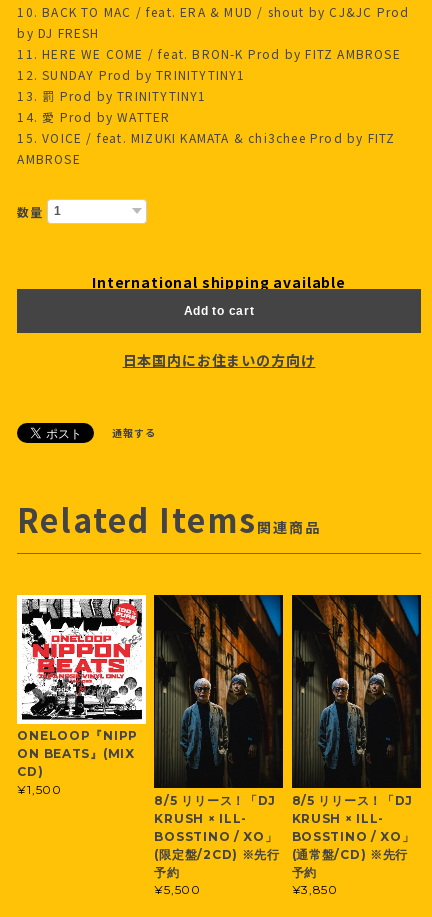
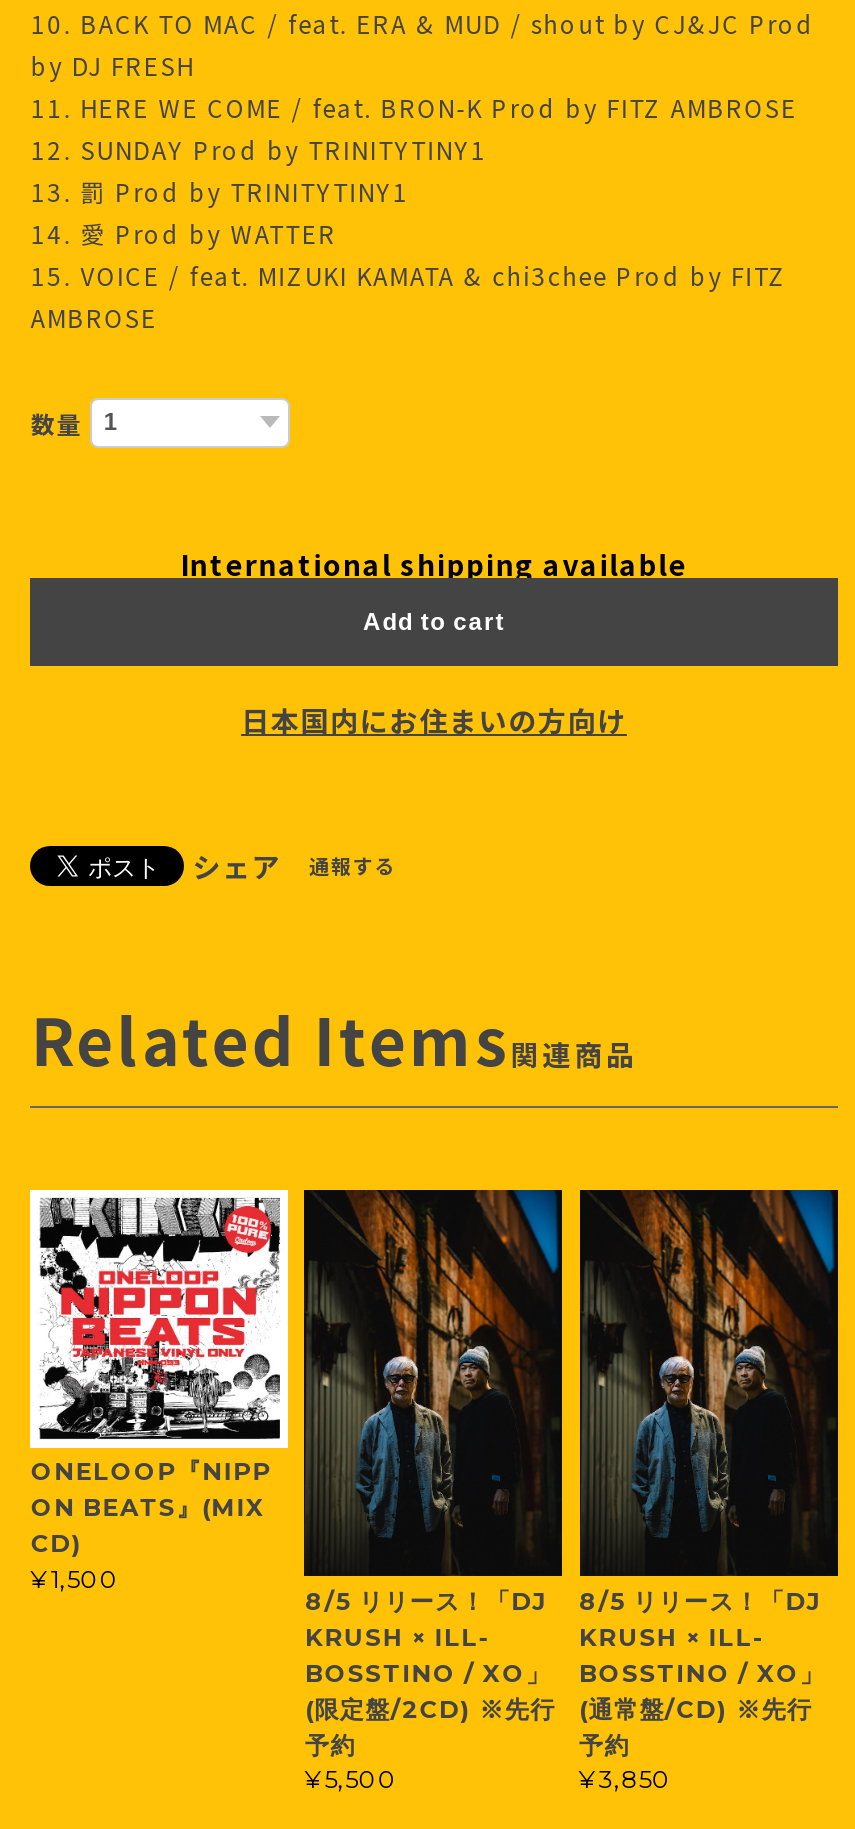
+ シェア
